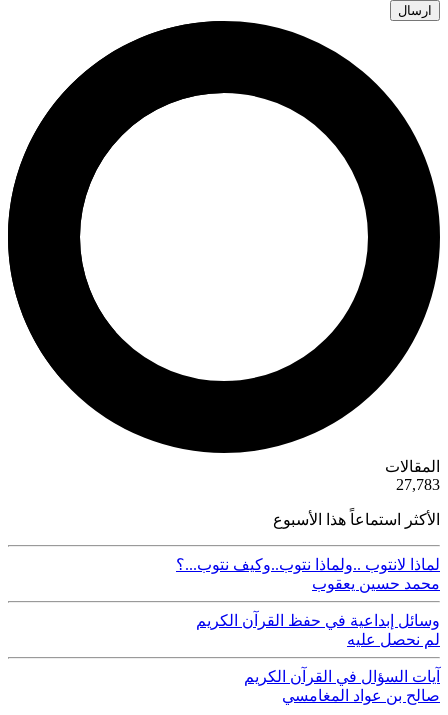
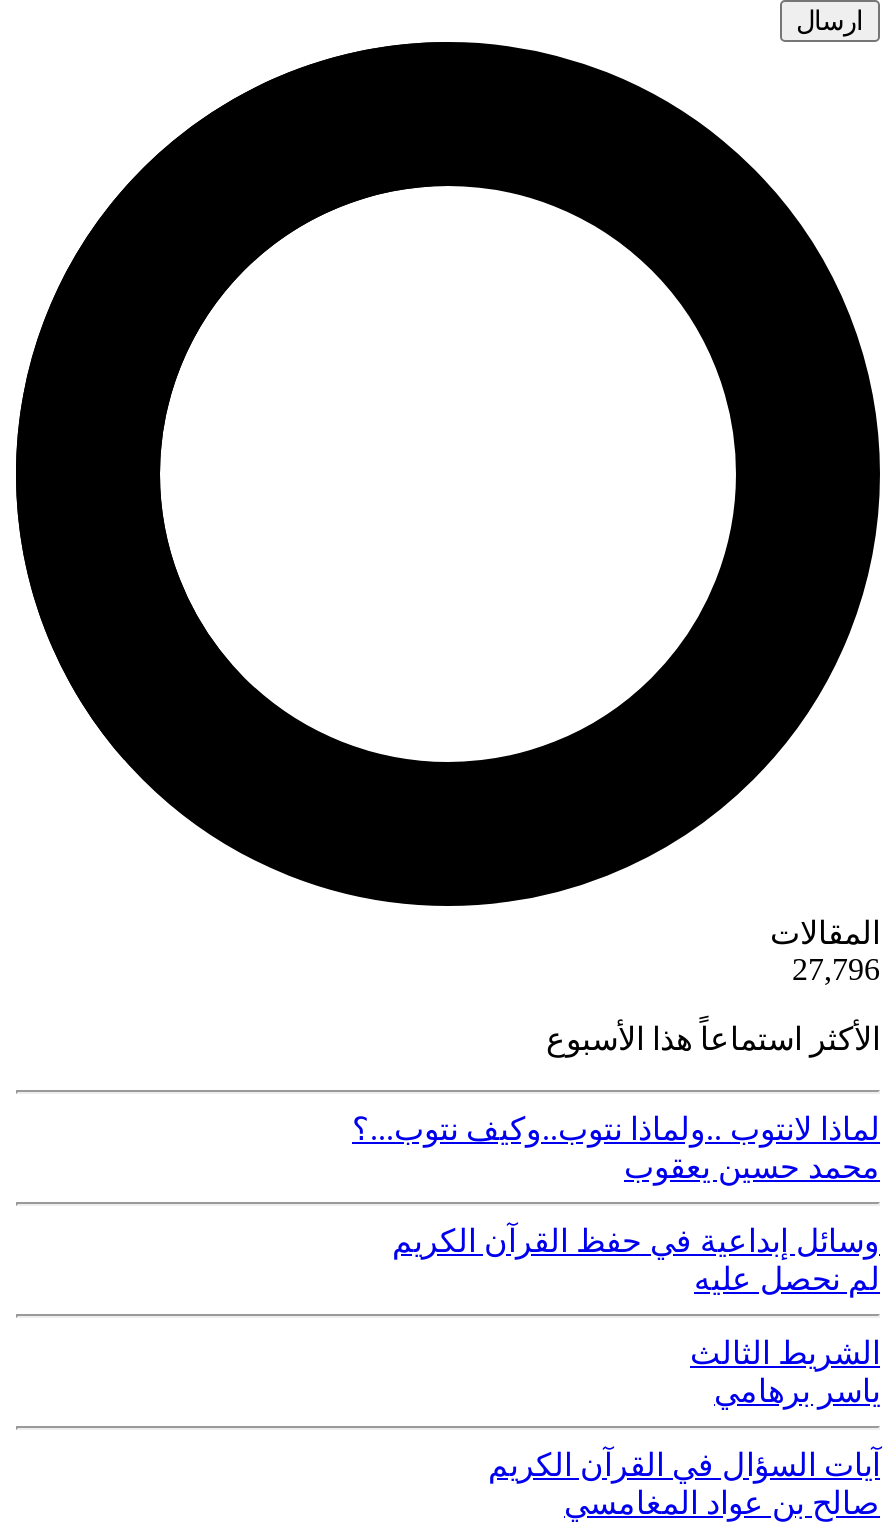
- 27,783
+ 27,796

+ الشريط الثالث
+ ياسر برهامي
